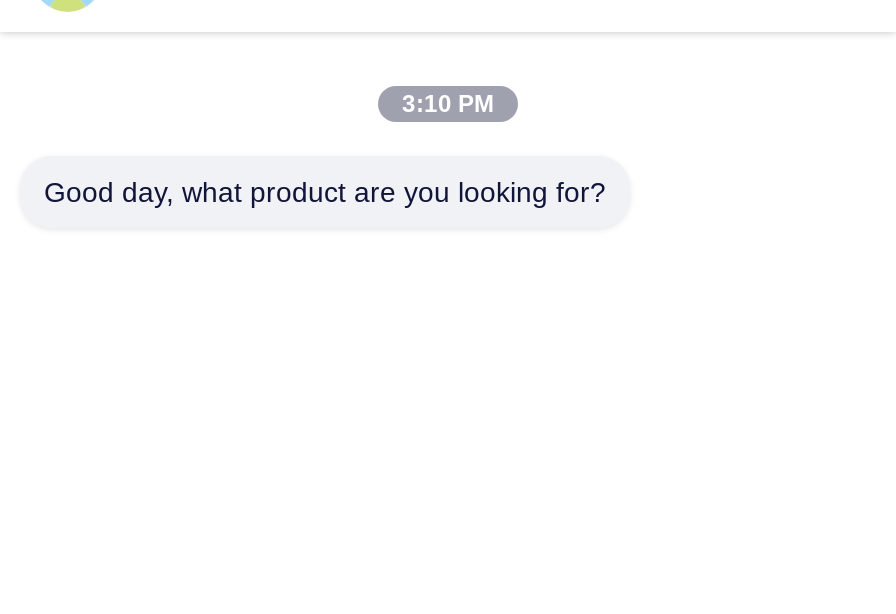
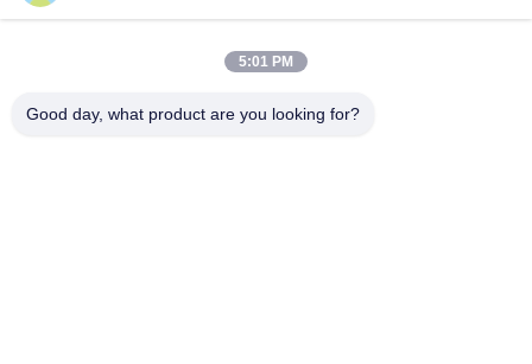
- 3:10 PM
+ 5:01 PM
